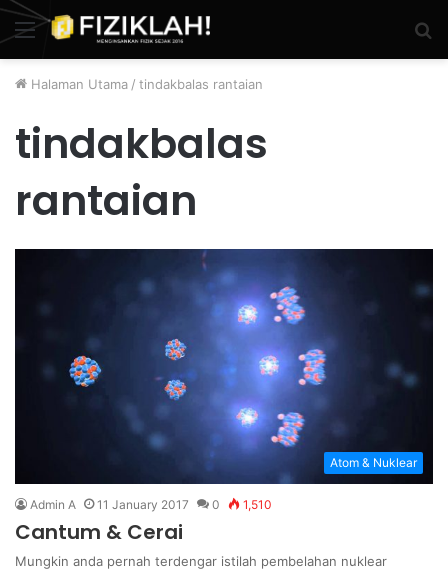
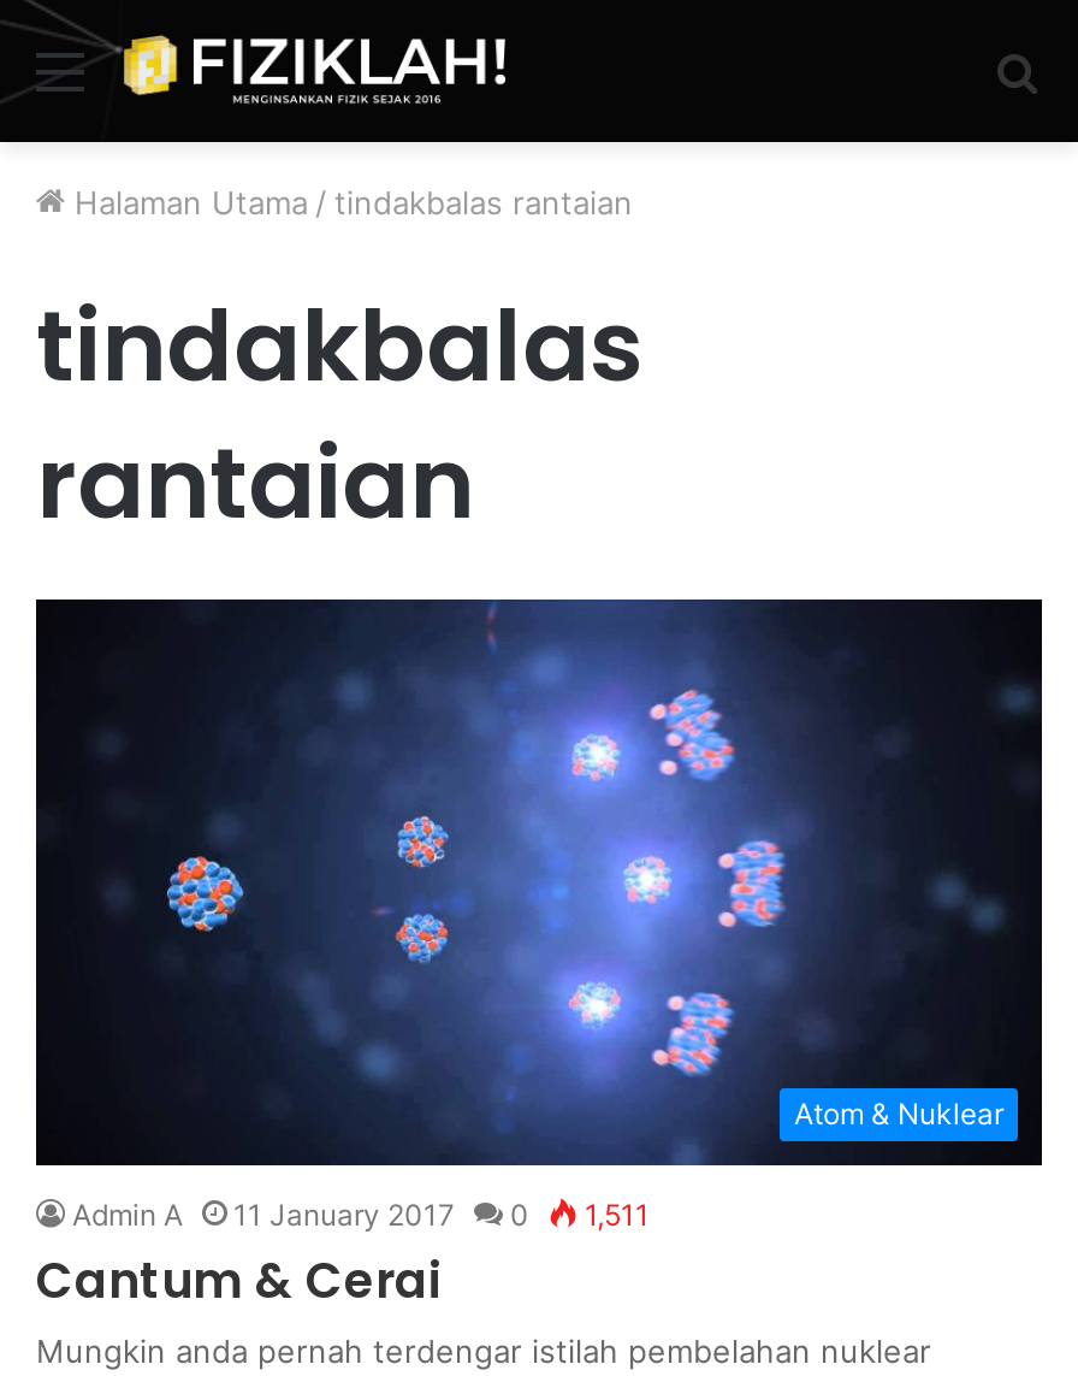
- Admin A 11 January 2017 0 1,510
+ Admin A 11 January 2017 0 1,511
